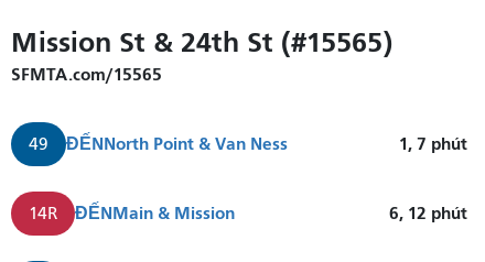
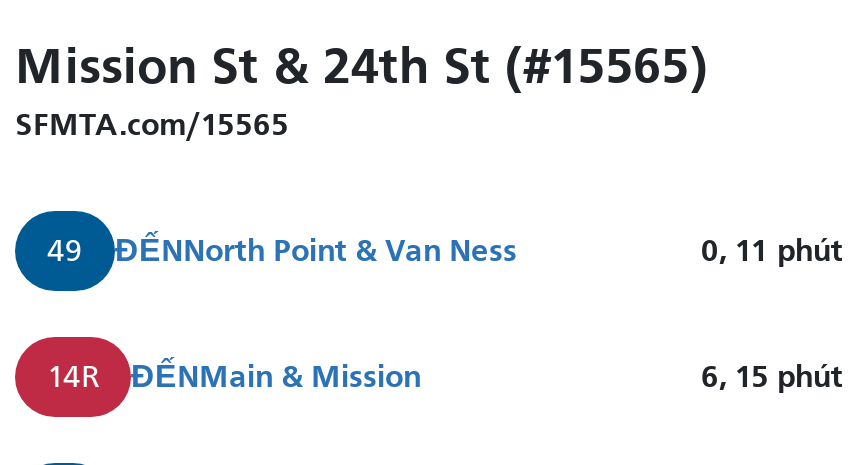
- 1, 7 phút
+ 0, 11 phút

- 6, 12 phút
+ 6, 15 phút
